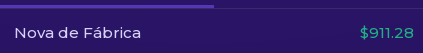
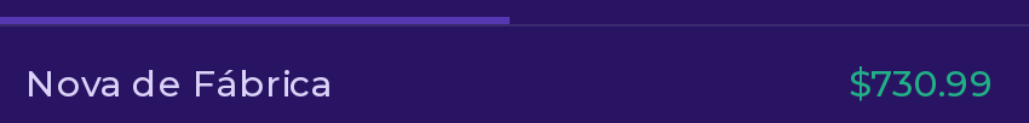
- $911.28
+ $730.99
